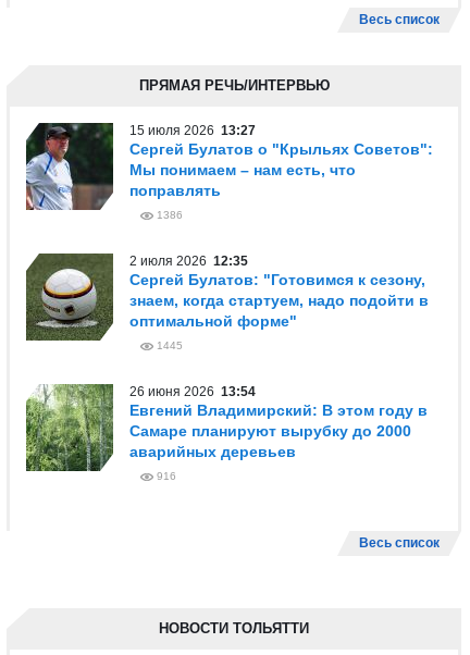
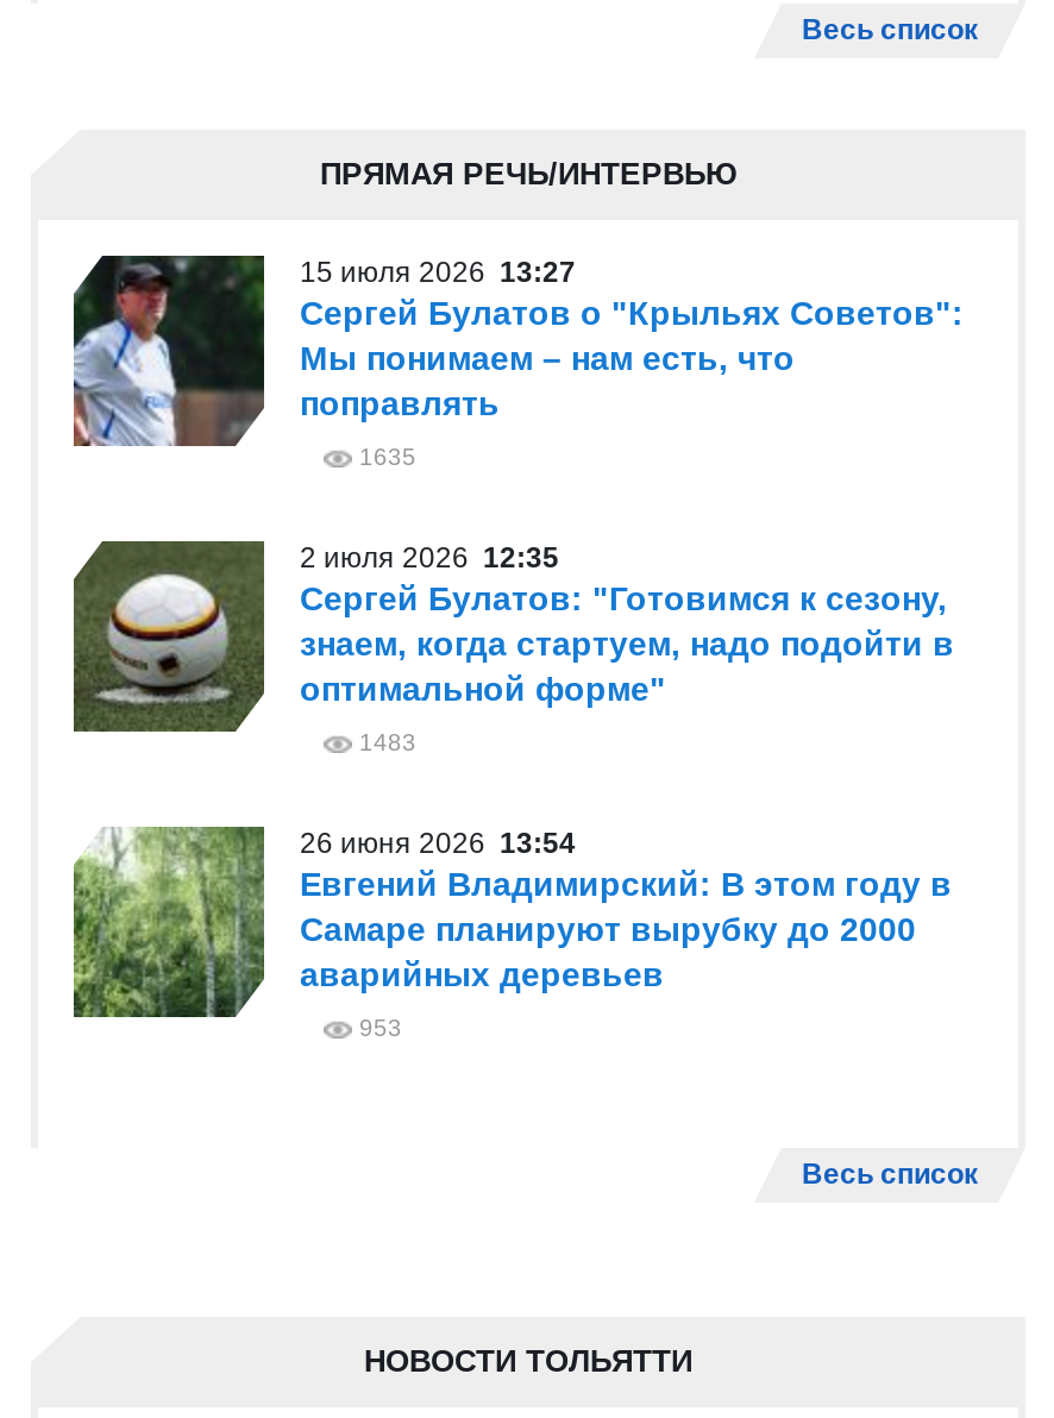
- 1386
+ 1635

- 1445
+ 1483

- 916
+ 953
